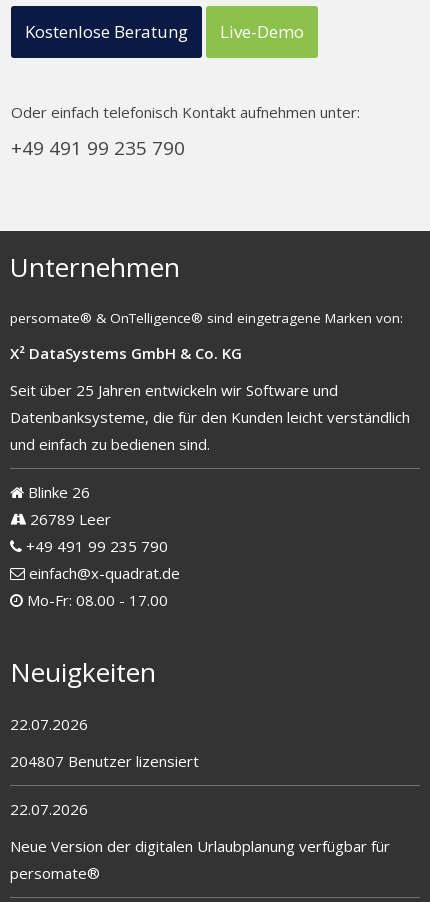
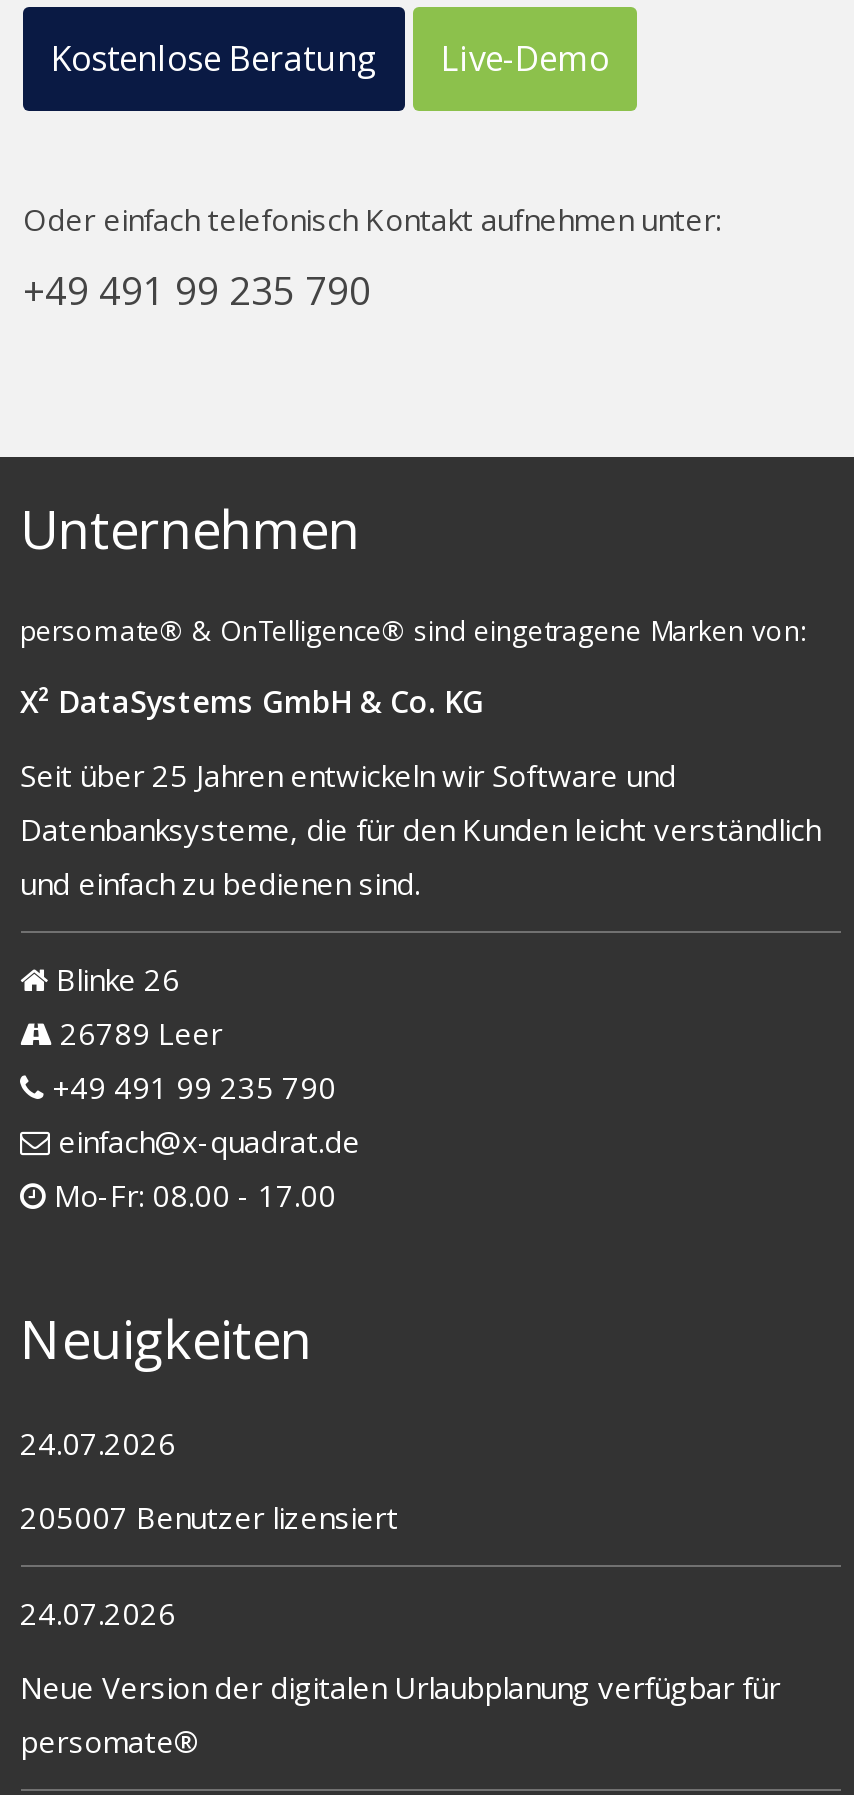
- 22.07.2026
+ 24.07.2026

- 204807 Benutzer lizensiert
+ 205007 Benutzer lizensiert

- 22.07.2026
+ 24.07.2026
